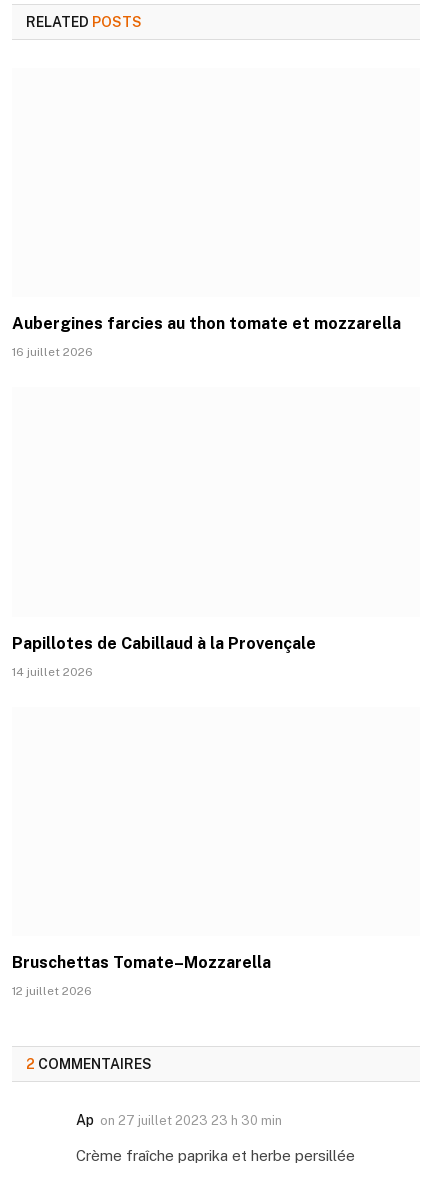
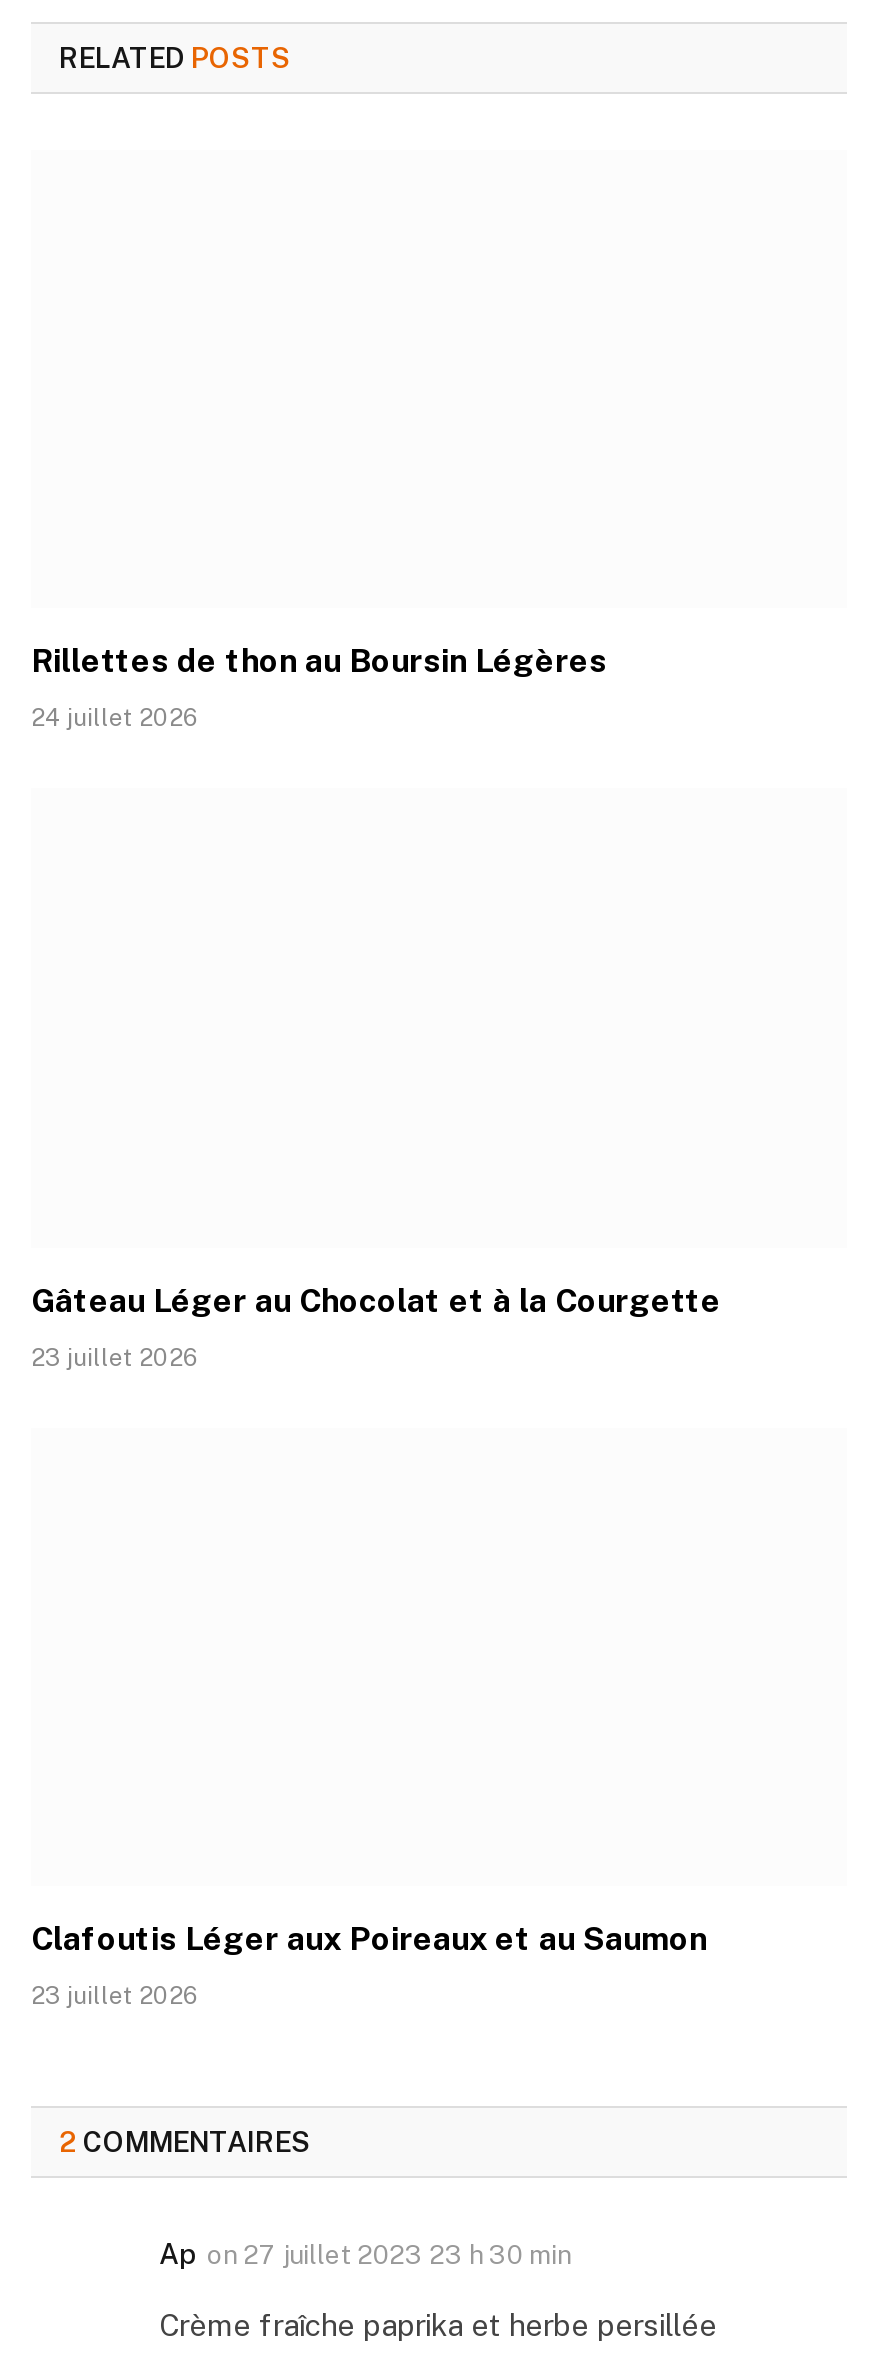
- Aubergines farcies au thon tomate et mozzarella
+ Rillettes de thon au Boursin Légères

- 16 juillet 2026
+ 24 juillet 2026

- Papillotes de Cabillaud à la Provençale
+ Gâteau Léger au Chocolat et à la Courgette

- 14 juillet 2026
+ 23 juillet 2026

- Bruschettas Tomate–Mozzarella
+ Clafoutis Léger aux Poireaux et au Saumon

- 12 juillet 2026
+ 23 juillet 2026
